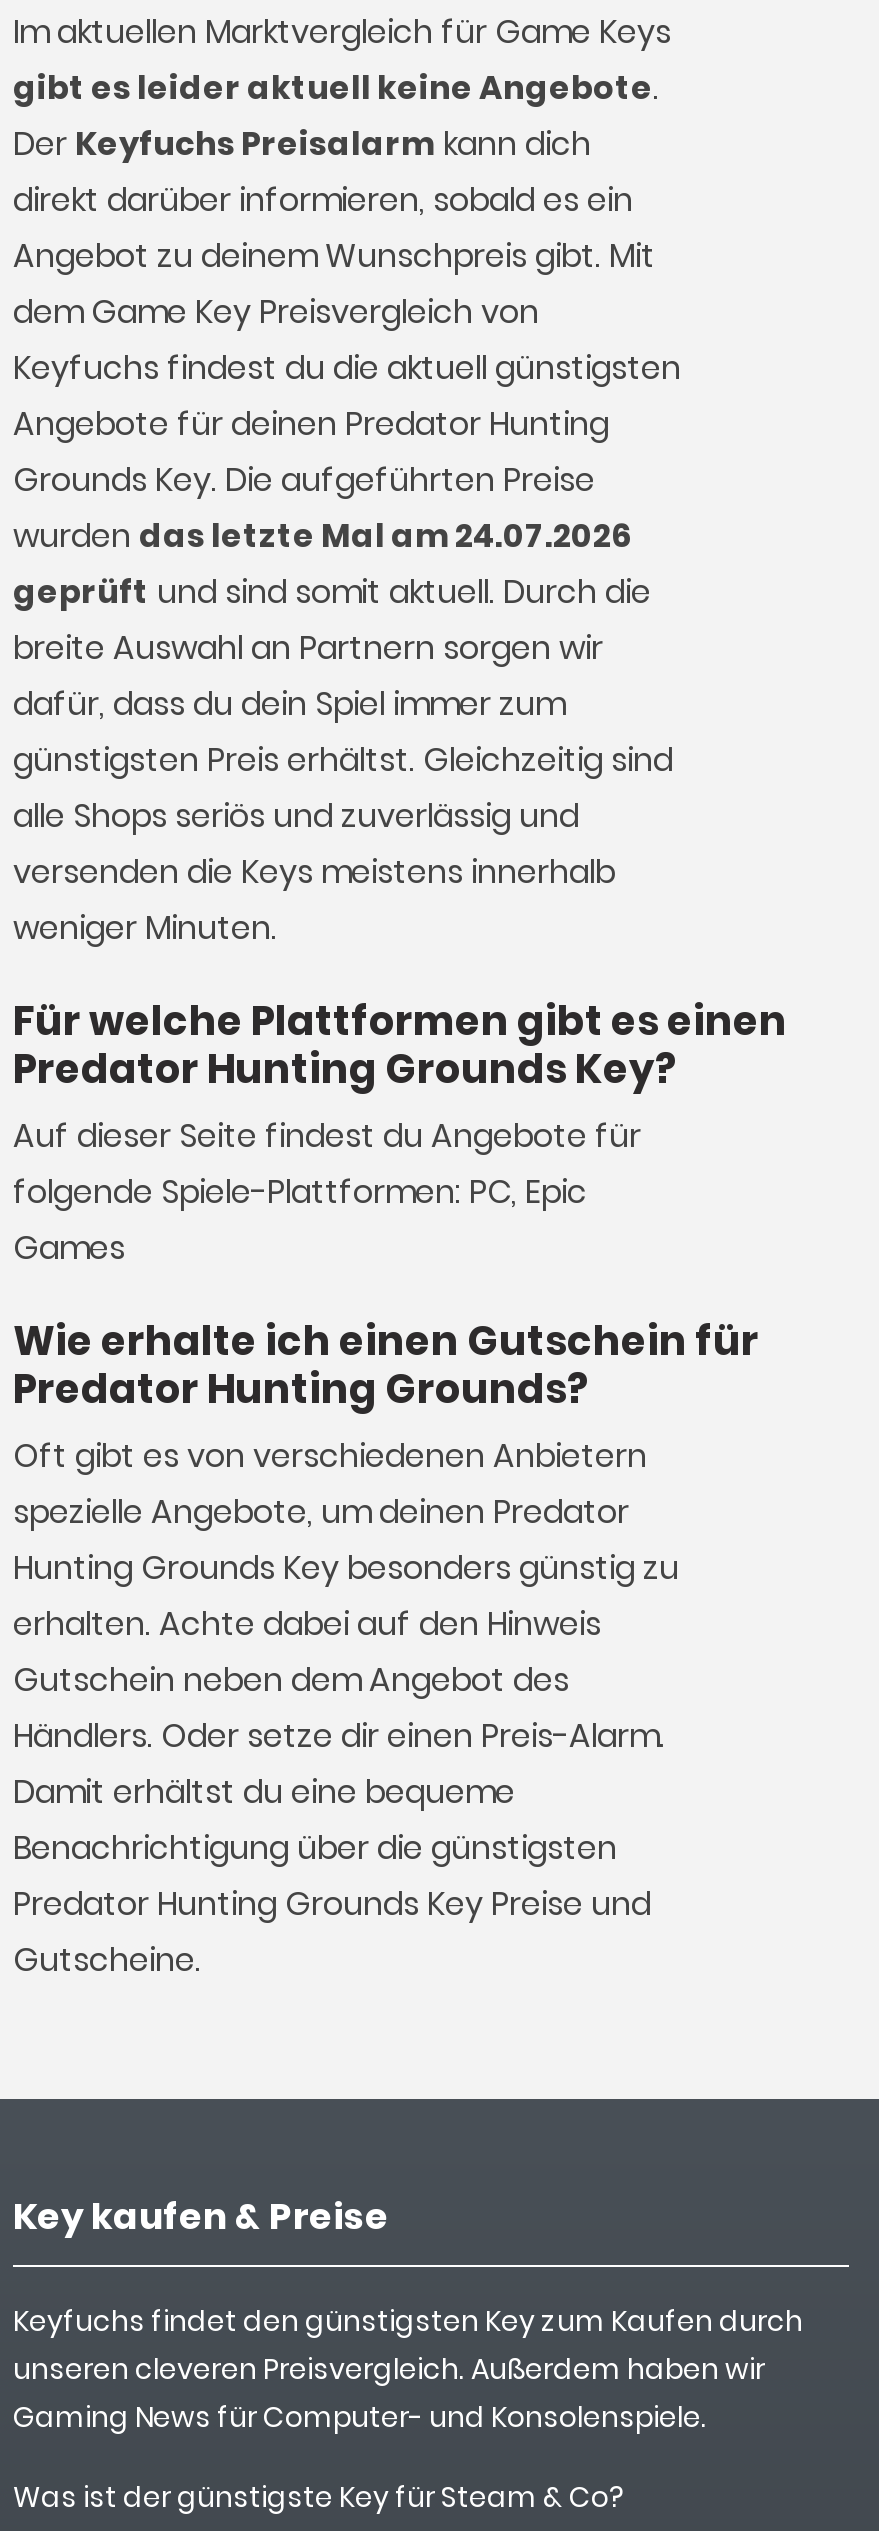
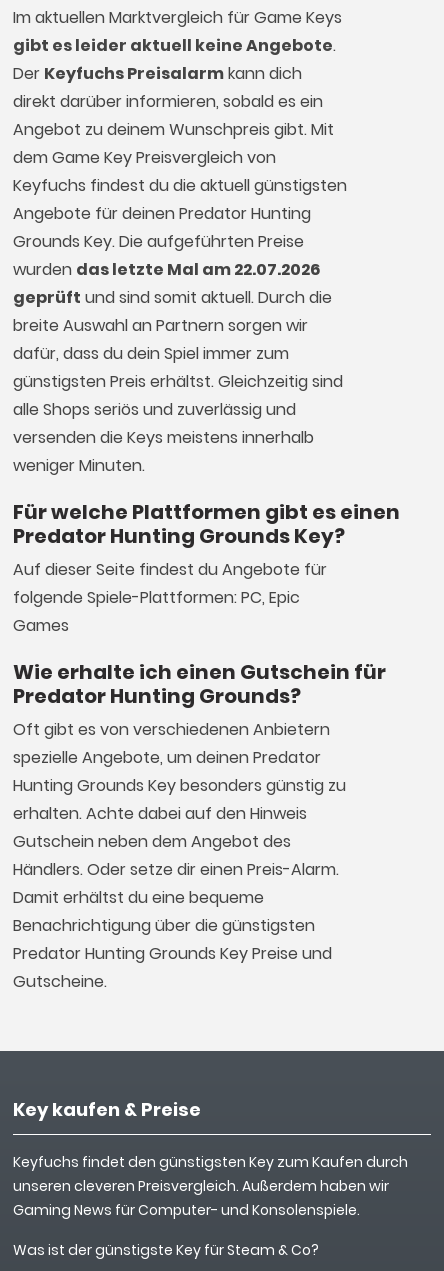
- wurden das letzte Mal am 24.07.2026
+ wurden das letzte Mal am 22.07.2026
